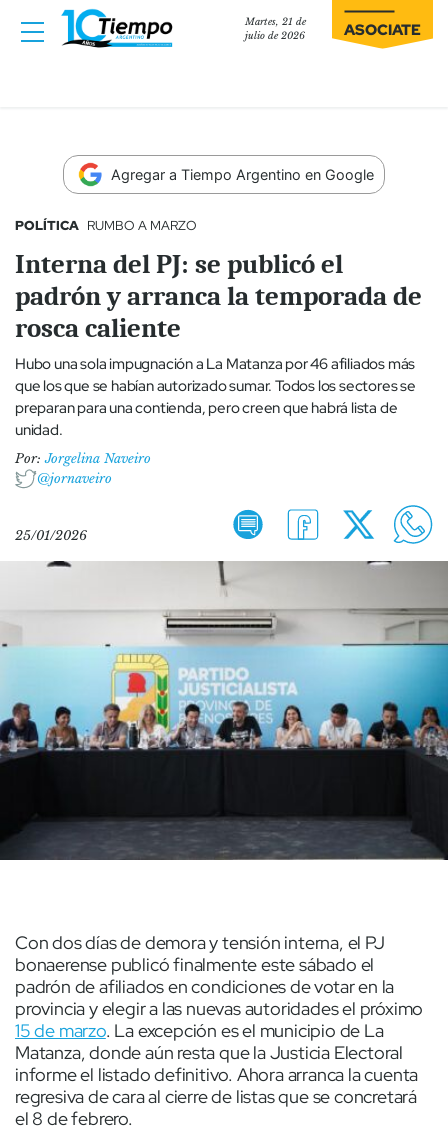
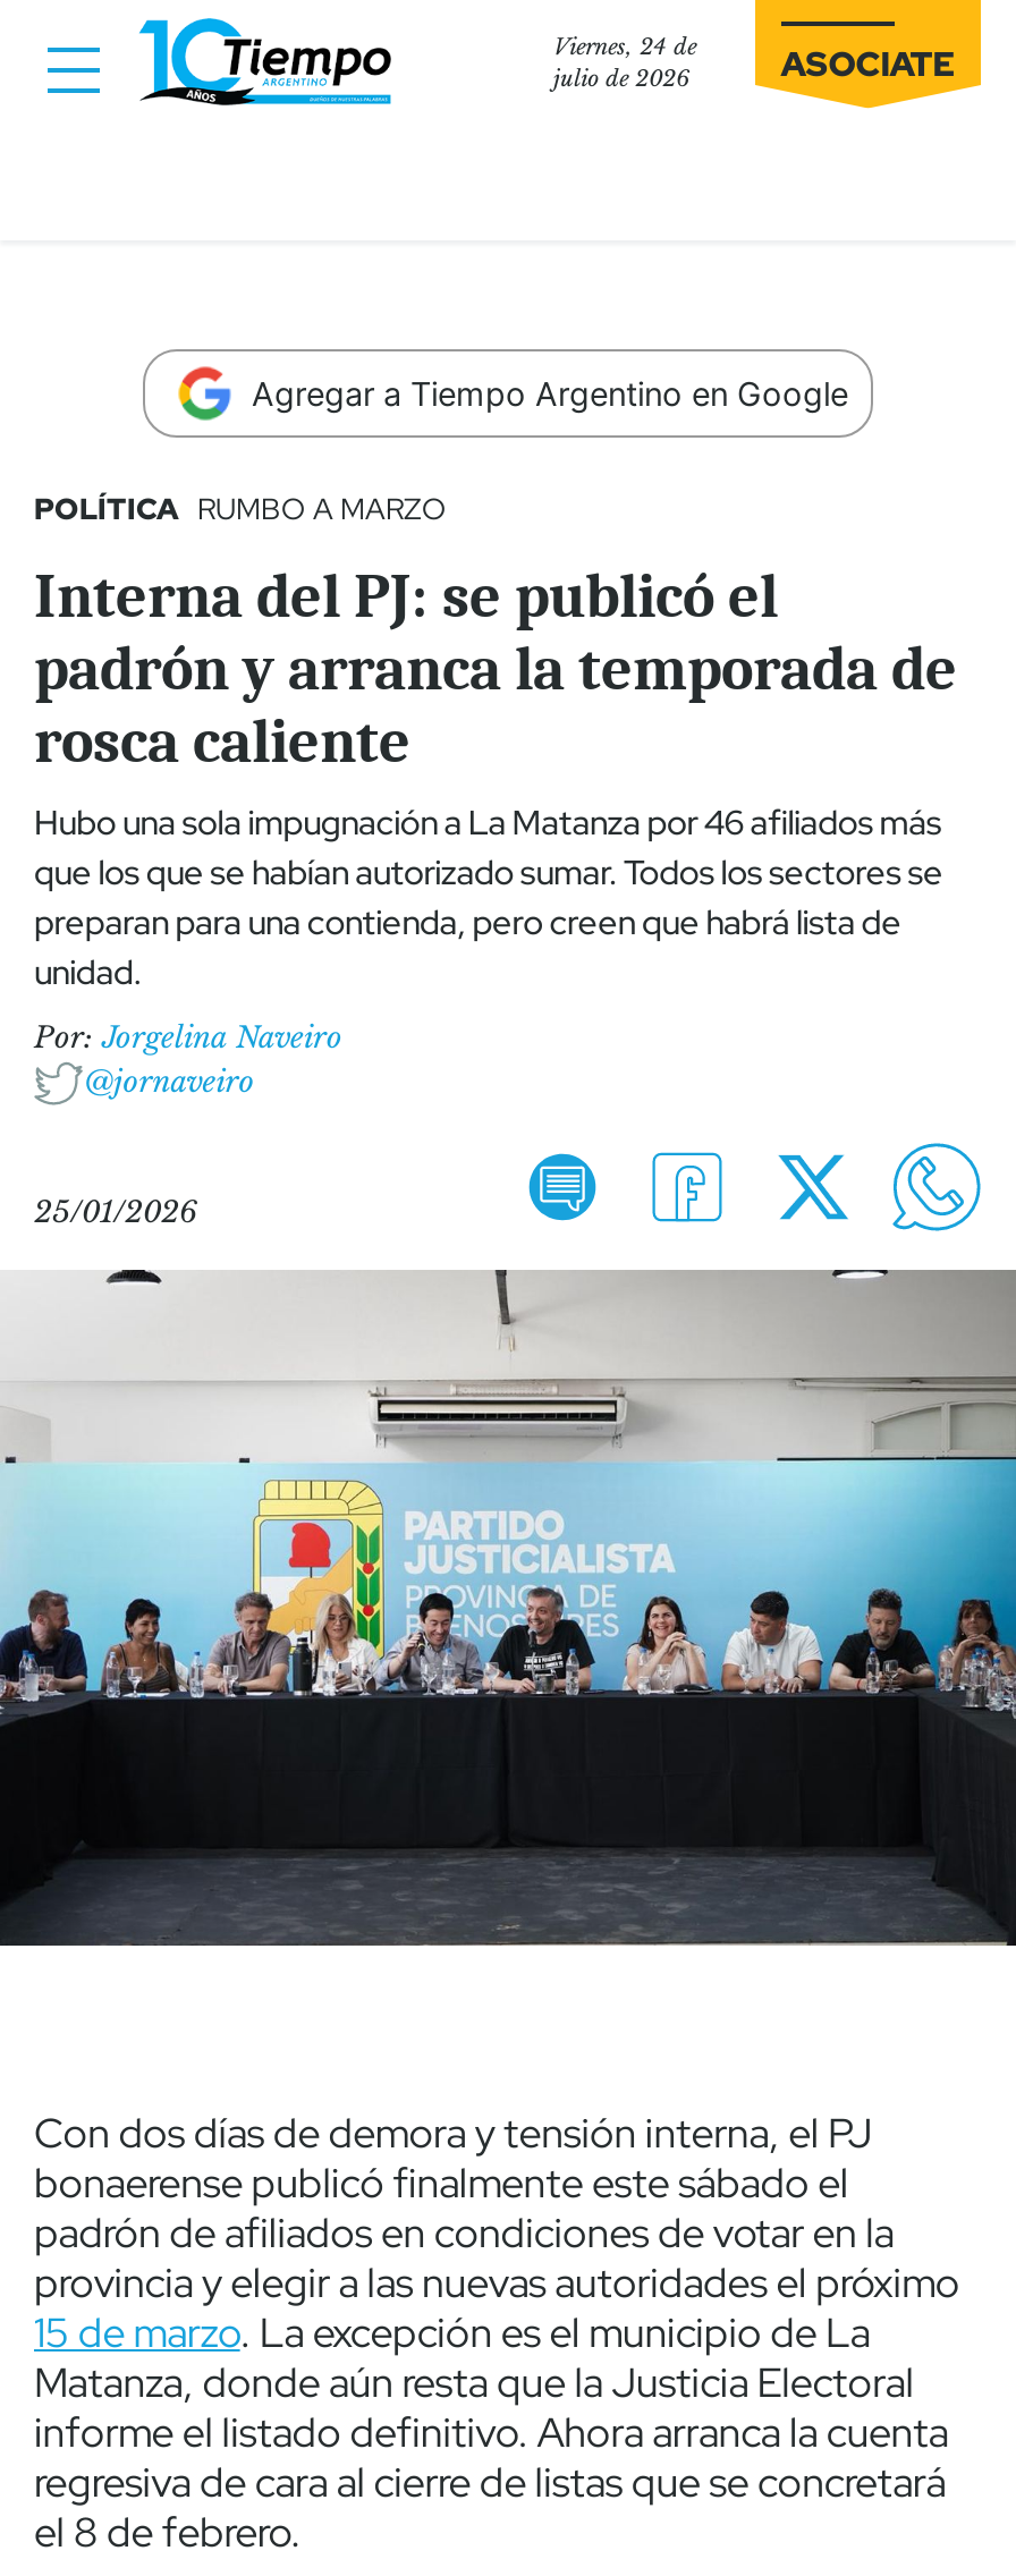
- Martes, 21 de
+ Viernes, 24 de
